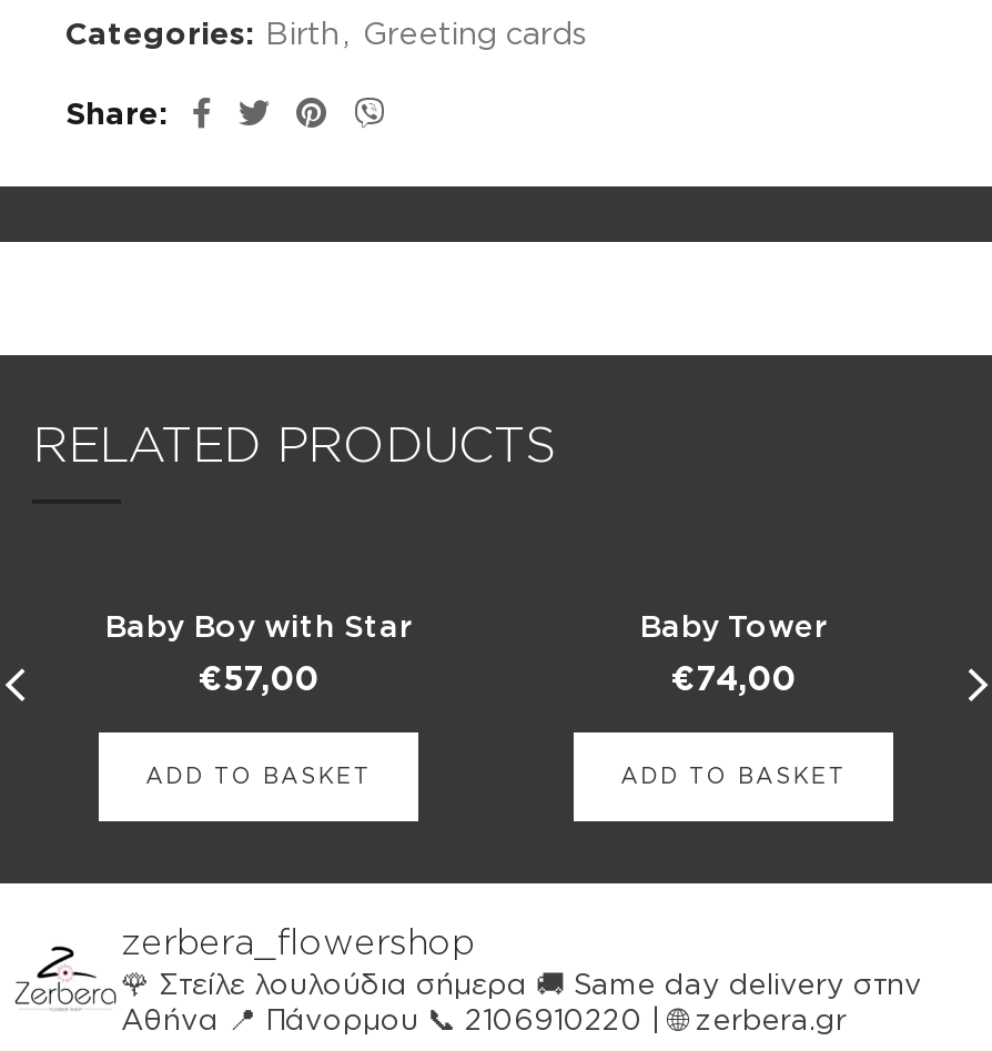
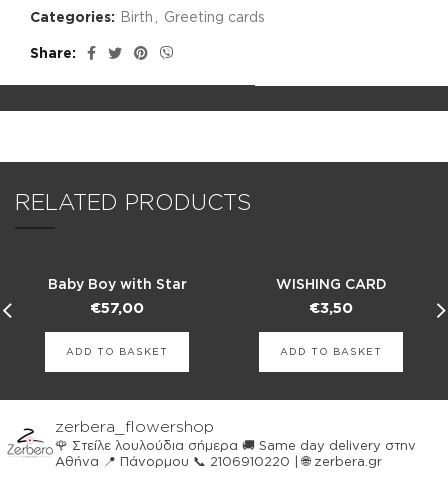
- Baby Tower
+ WISHING CARD

- €74,00
+ €3,50
